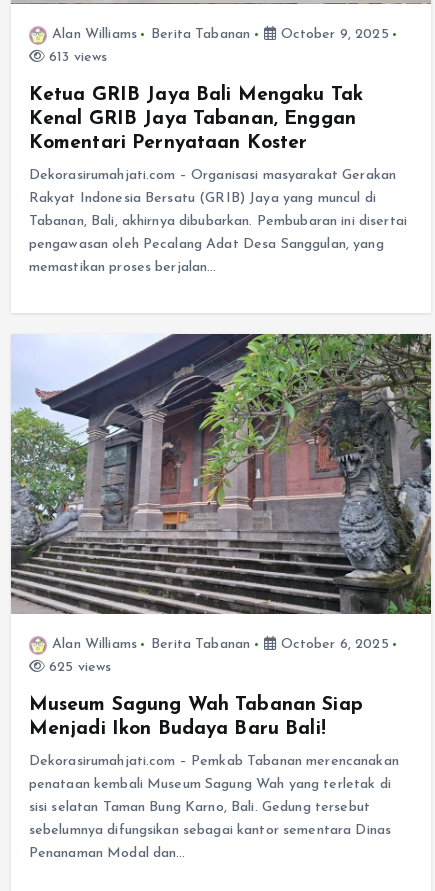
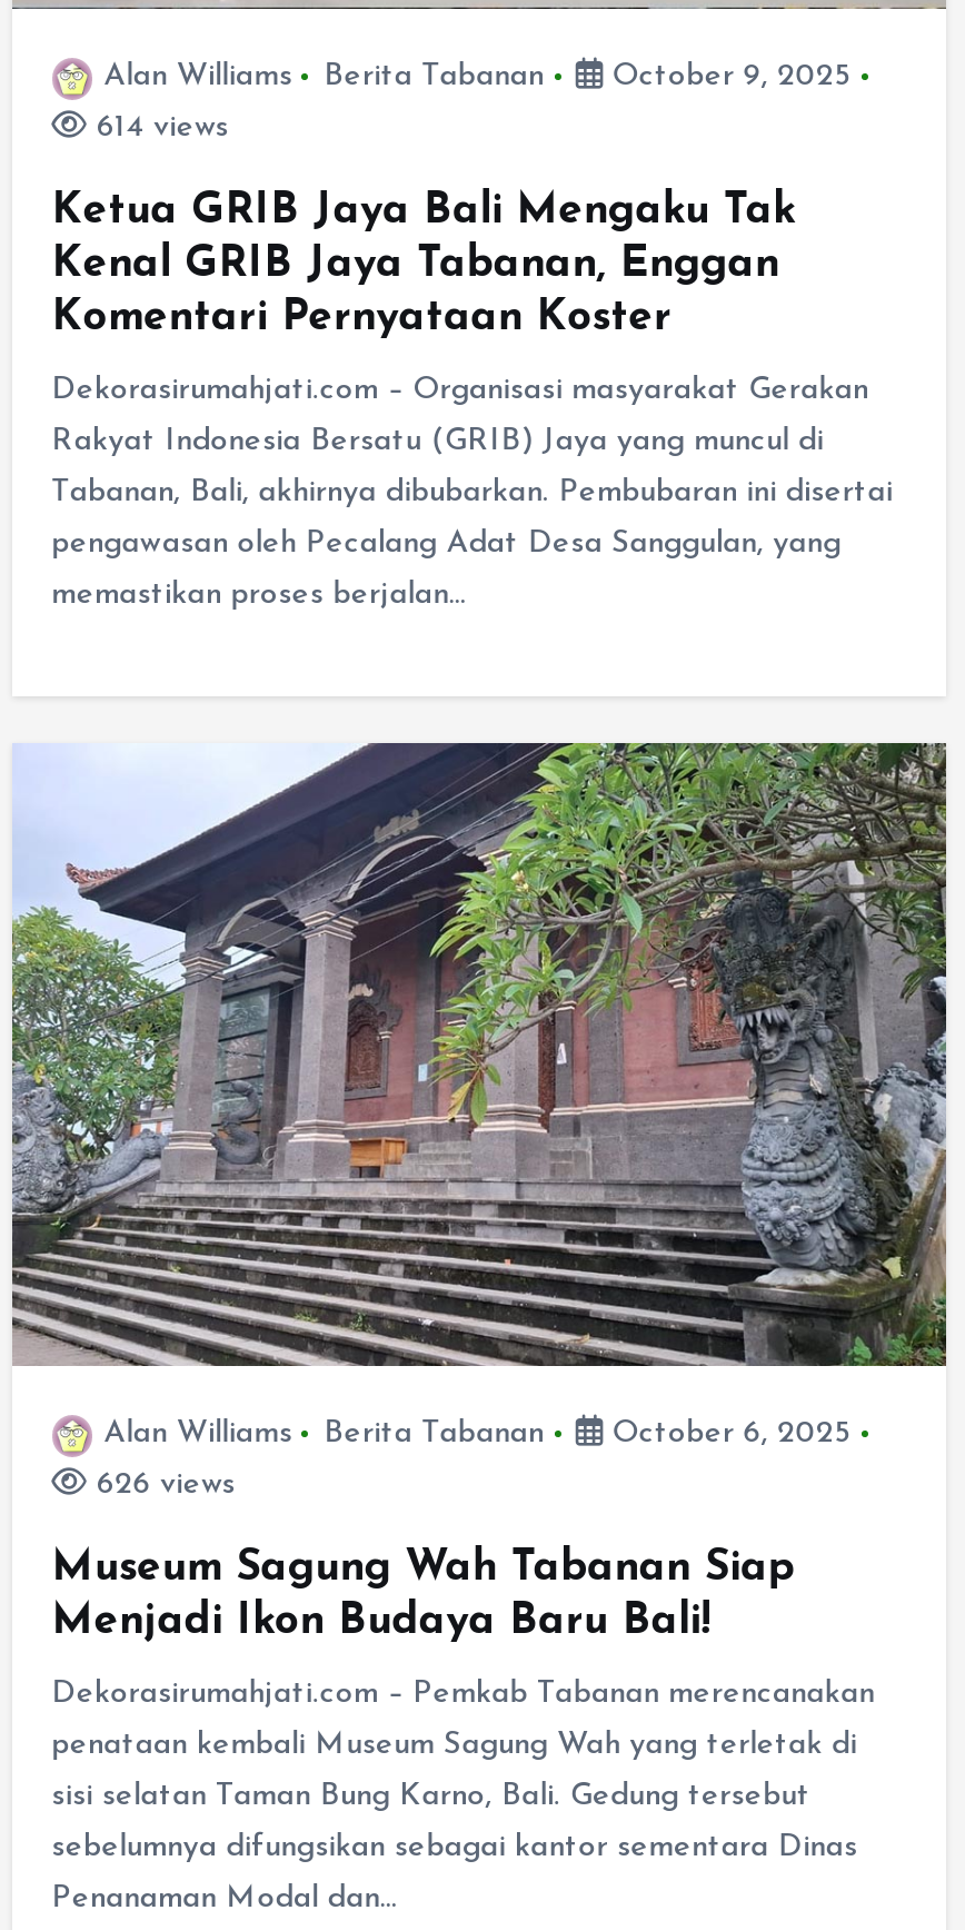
- 613 views
+ 614 views

- 625 views
+ 626 views
